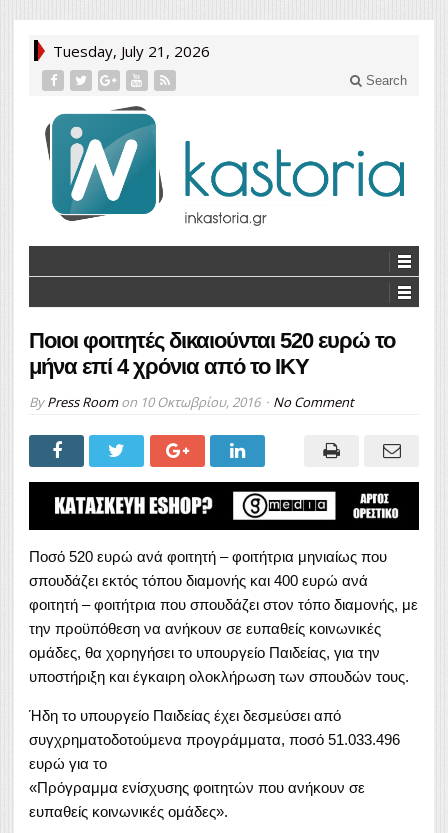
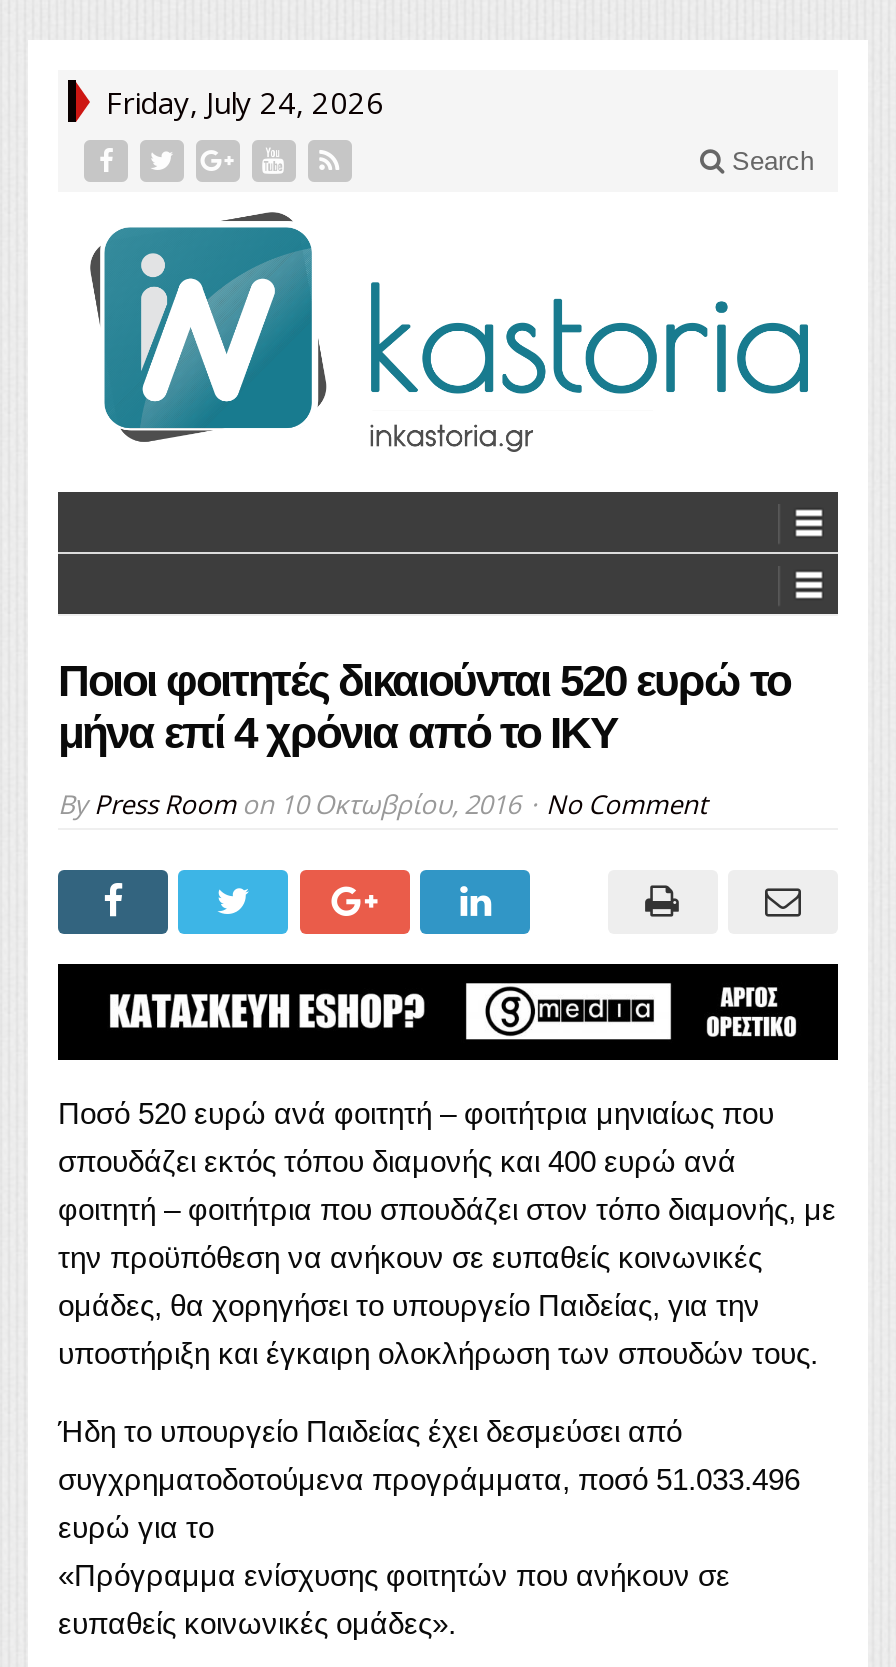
- Tuesday, July 21, 2026
+ Friday, July 24, 2026
